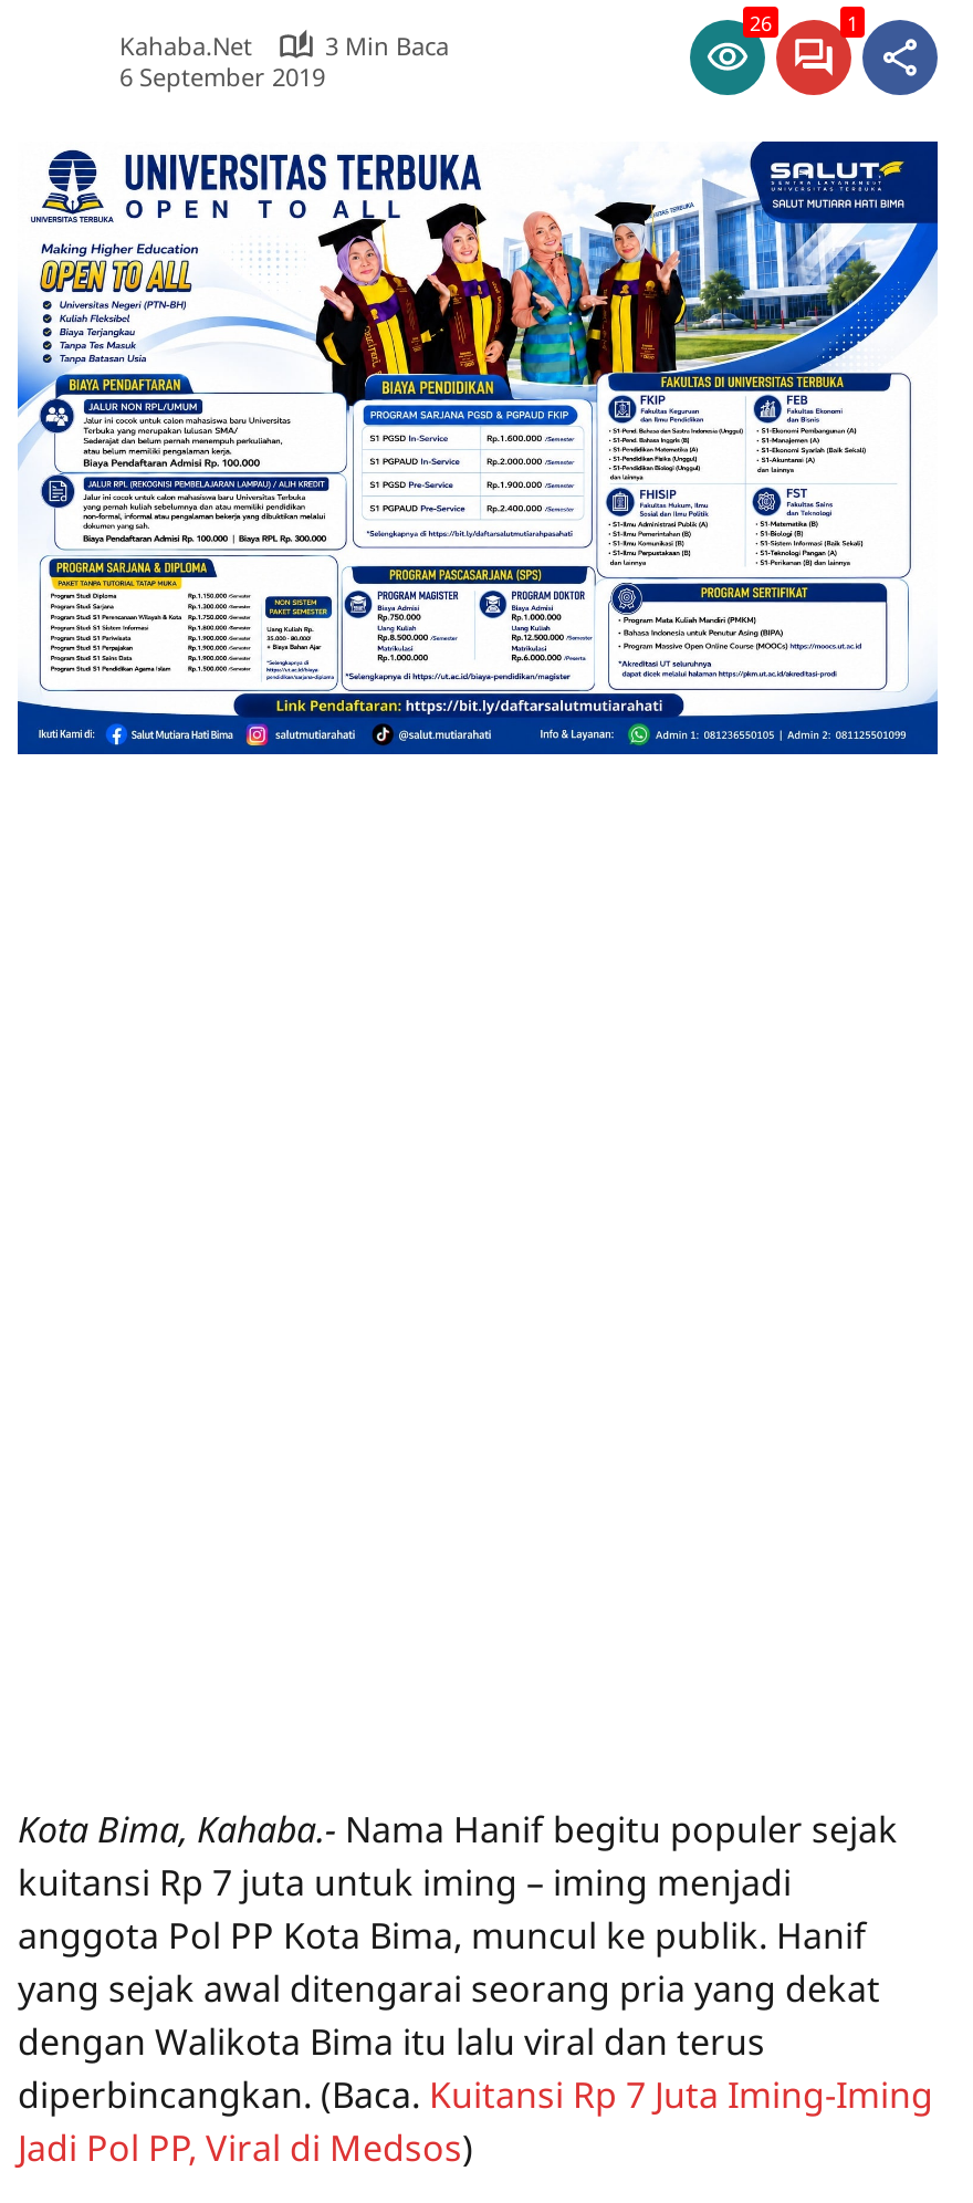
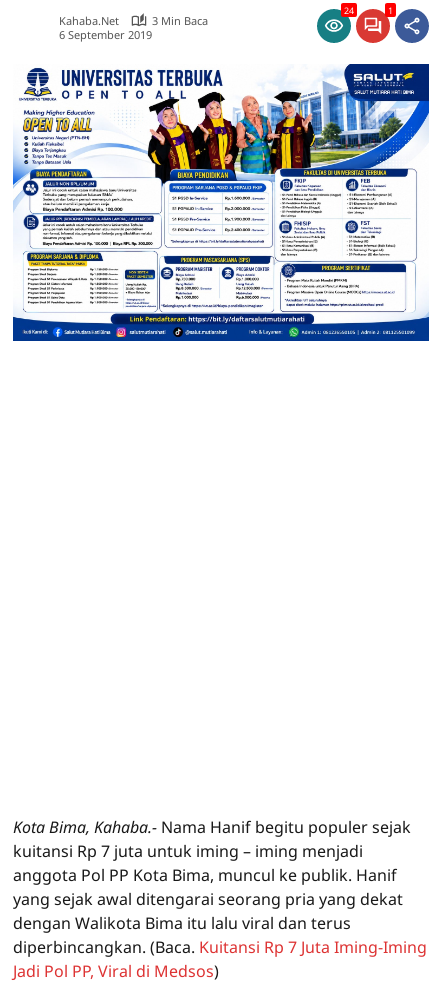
- 26
+ 24
